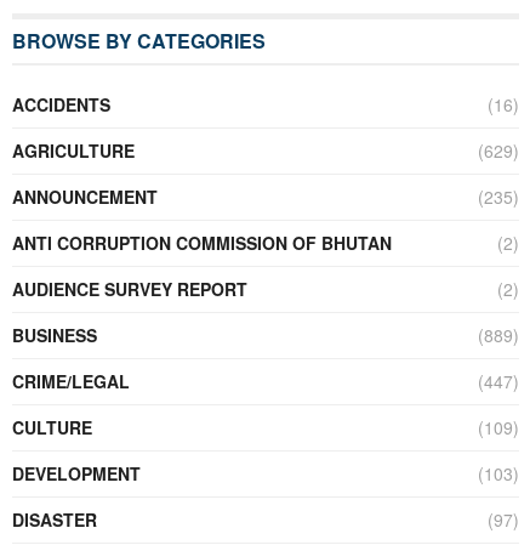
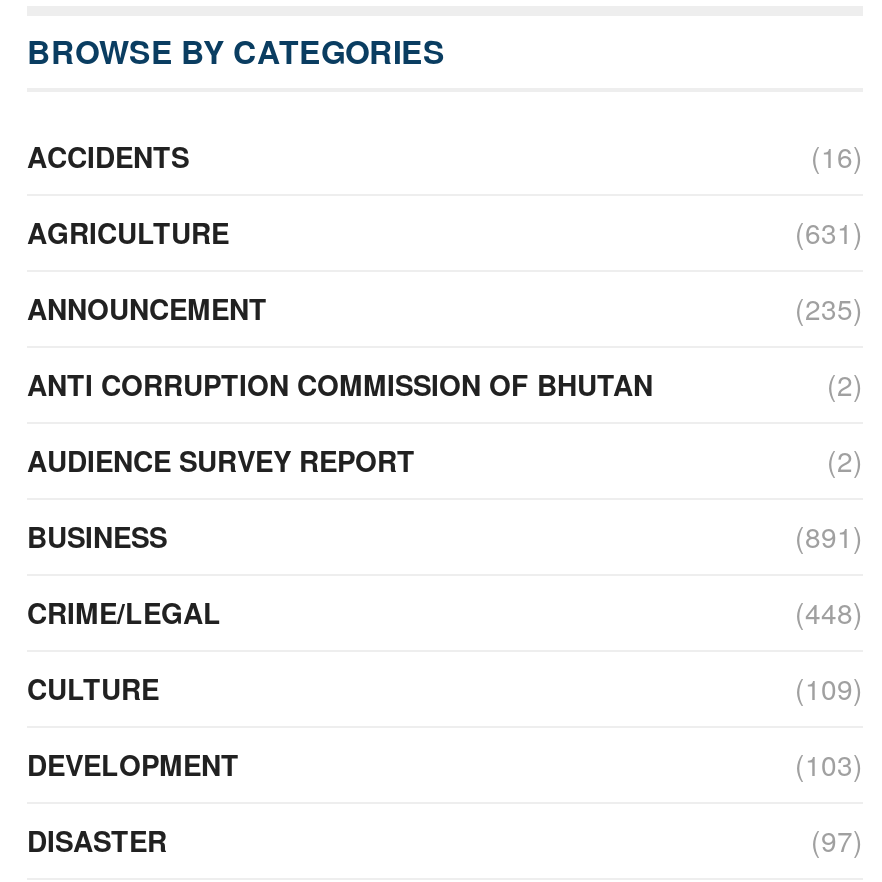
- (629)
+ (631)

- (889)
+ (891)

- (447)
+ (448)
